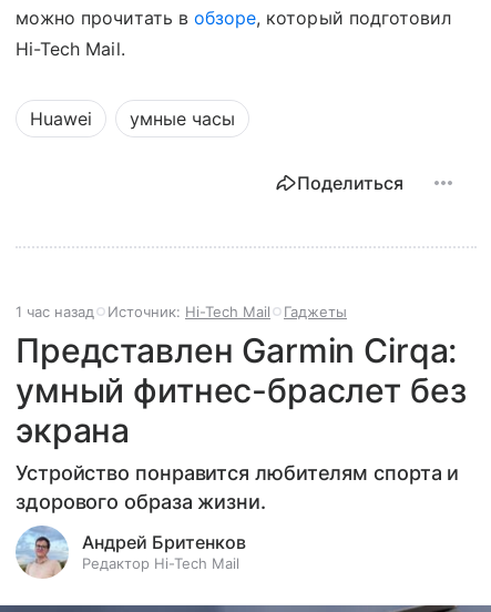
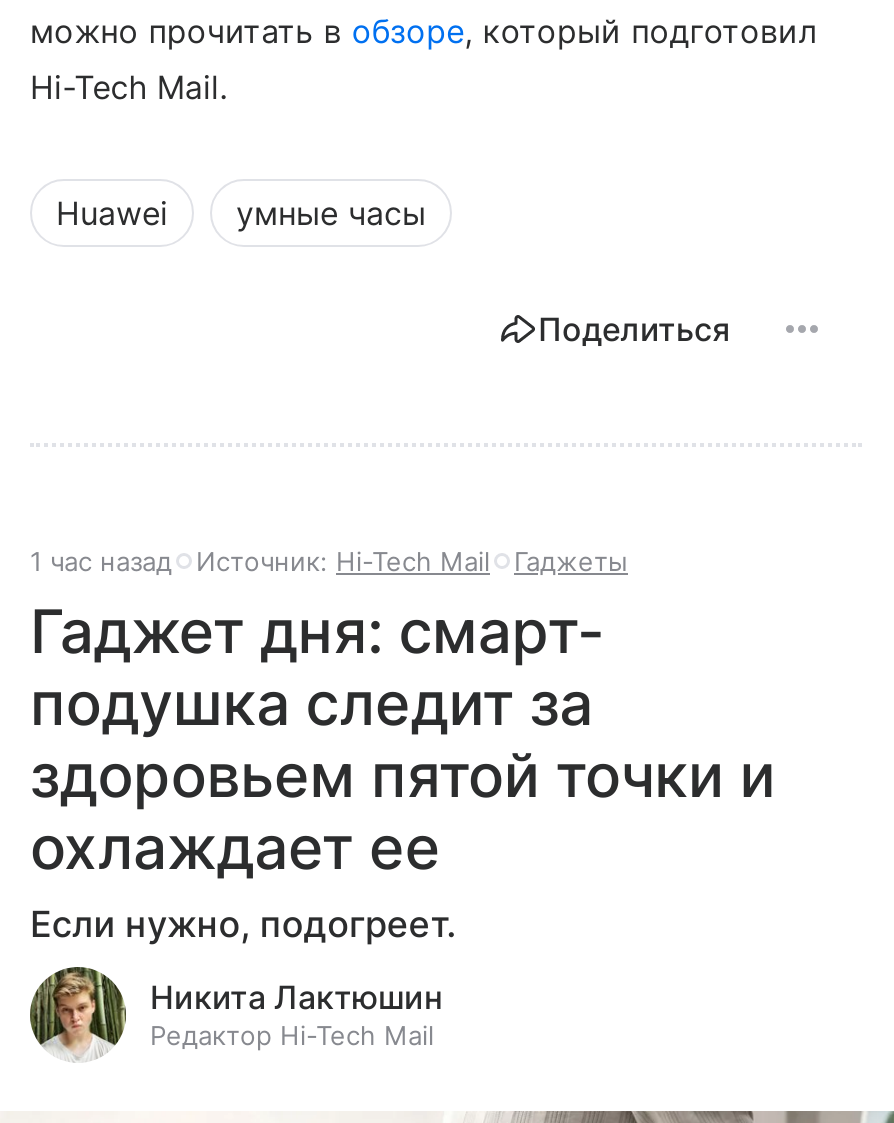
- Представлен Garmin Cirqa:
- умный фитнес-браслет без
- экрана
- Устройство понравится любителям спорта и
- здорового образа жизни.
+ Гаджет дня: смарт-
+ подушка следит за
+ здоровьем пятой точки и
+ охлаждает ее
+ Если нужно, подогреет.

- [image]
- Андрей Бритенков
+ [image]
+ Никита Лактюшин
